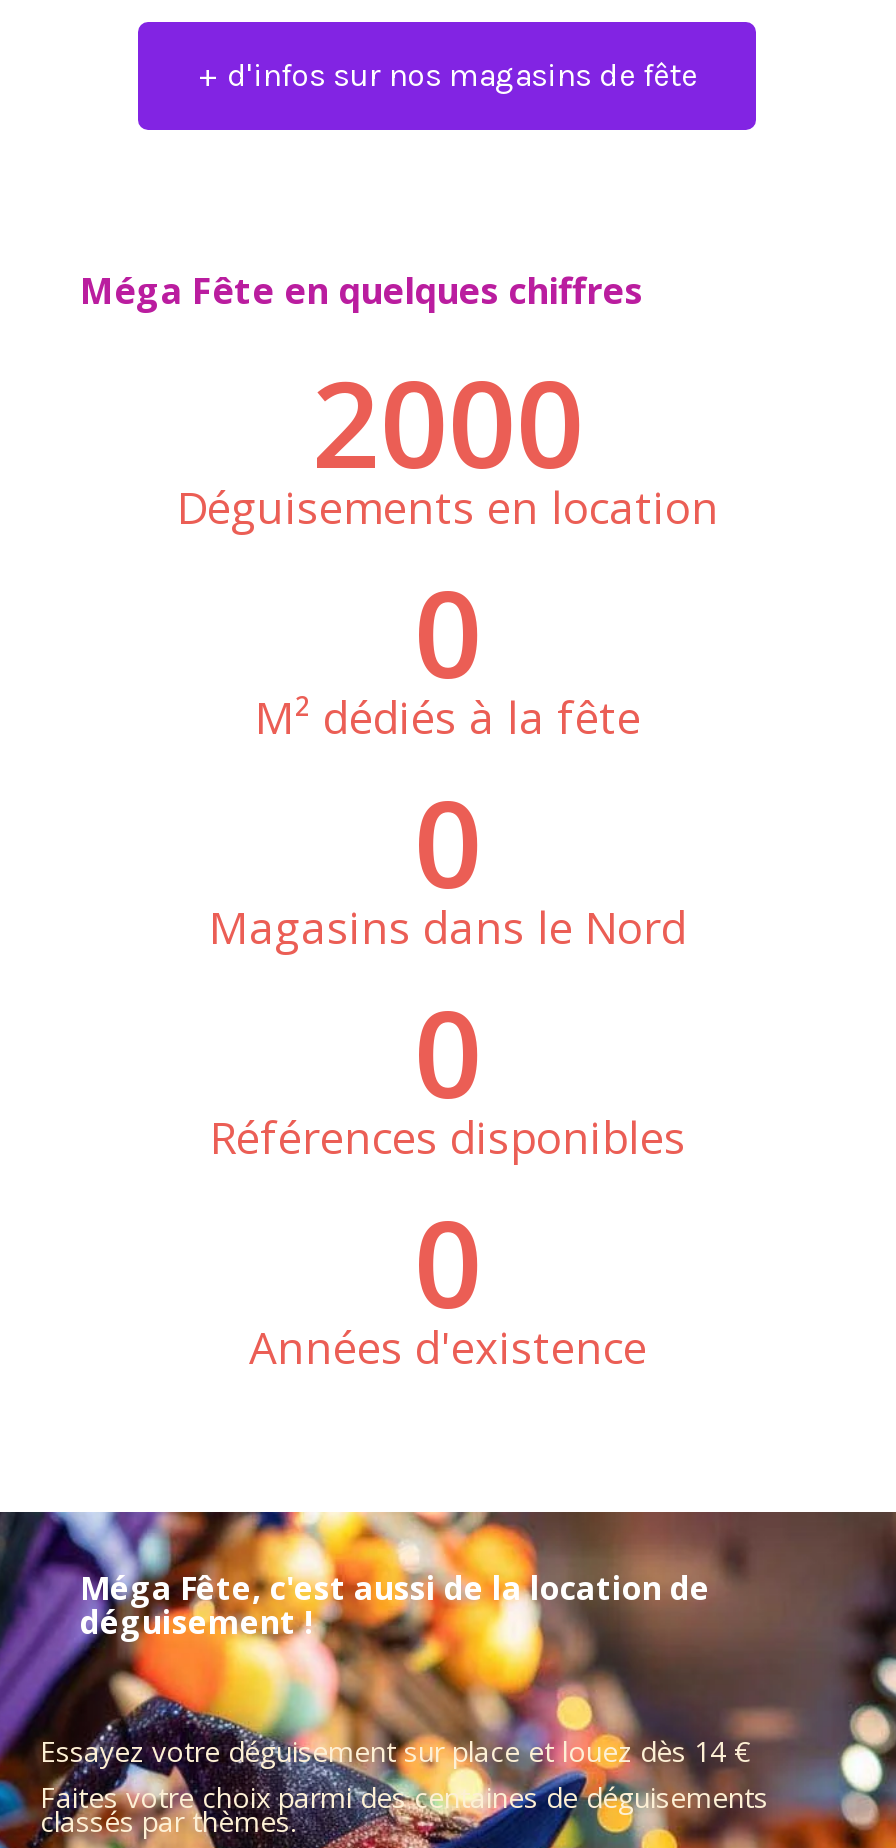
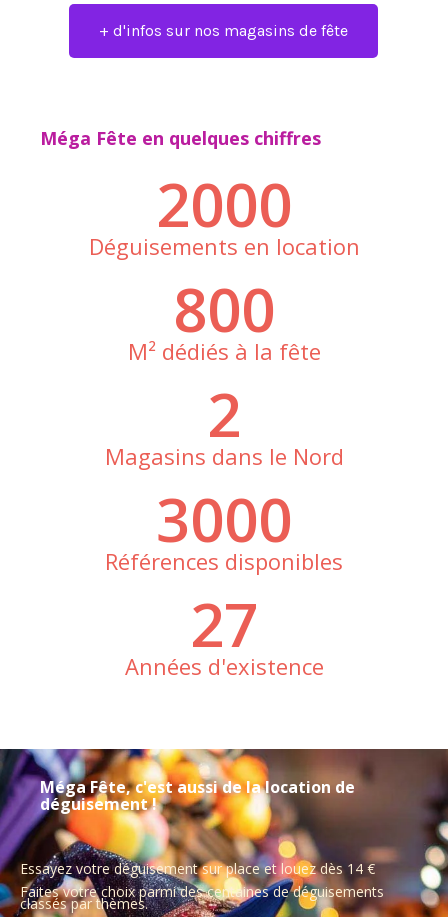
- 0
+ 800

- 0
+ 2

- 0
+ 3000

- 0
+ 27
